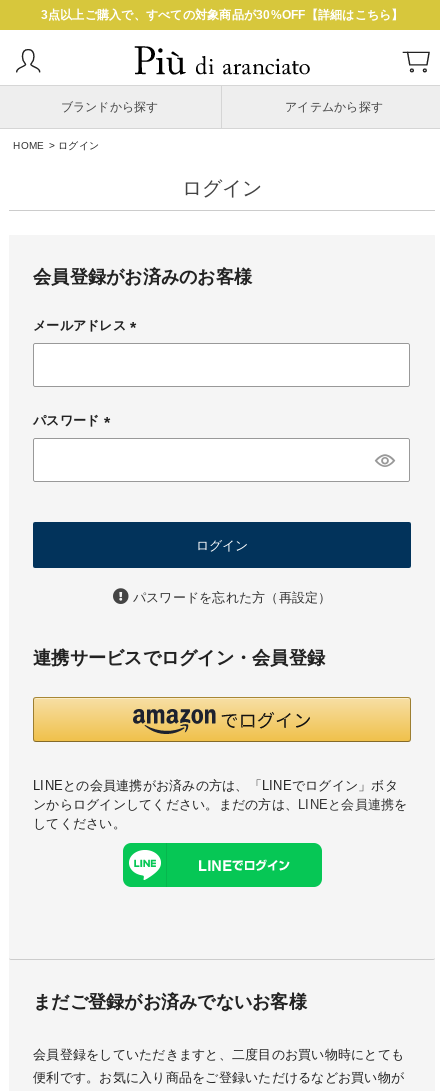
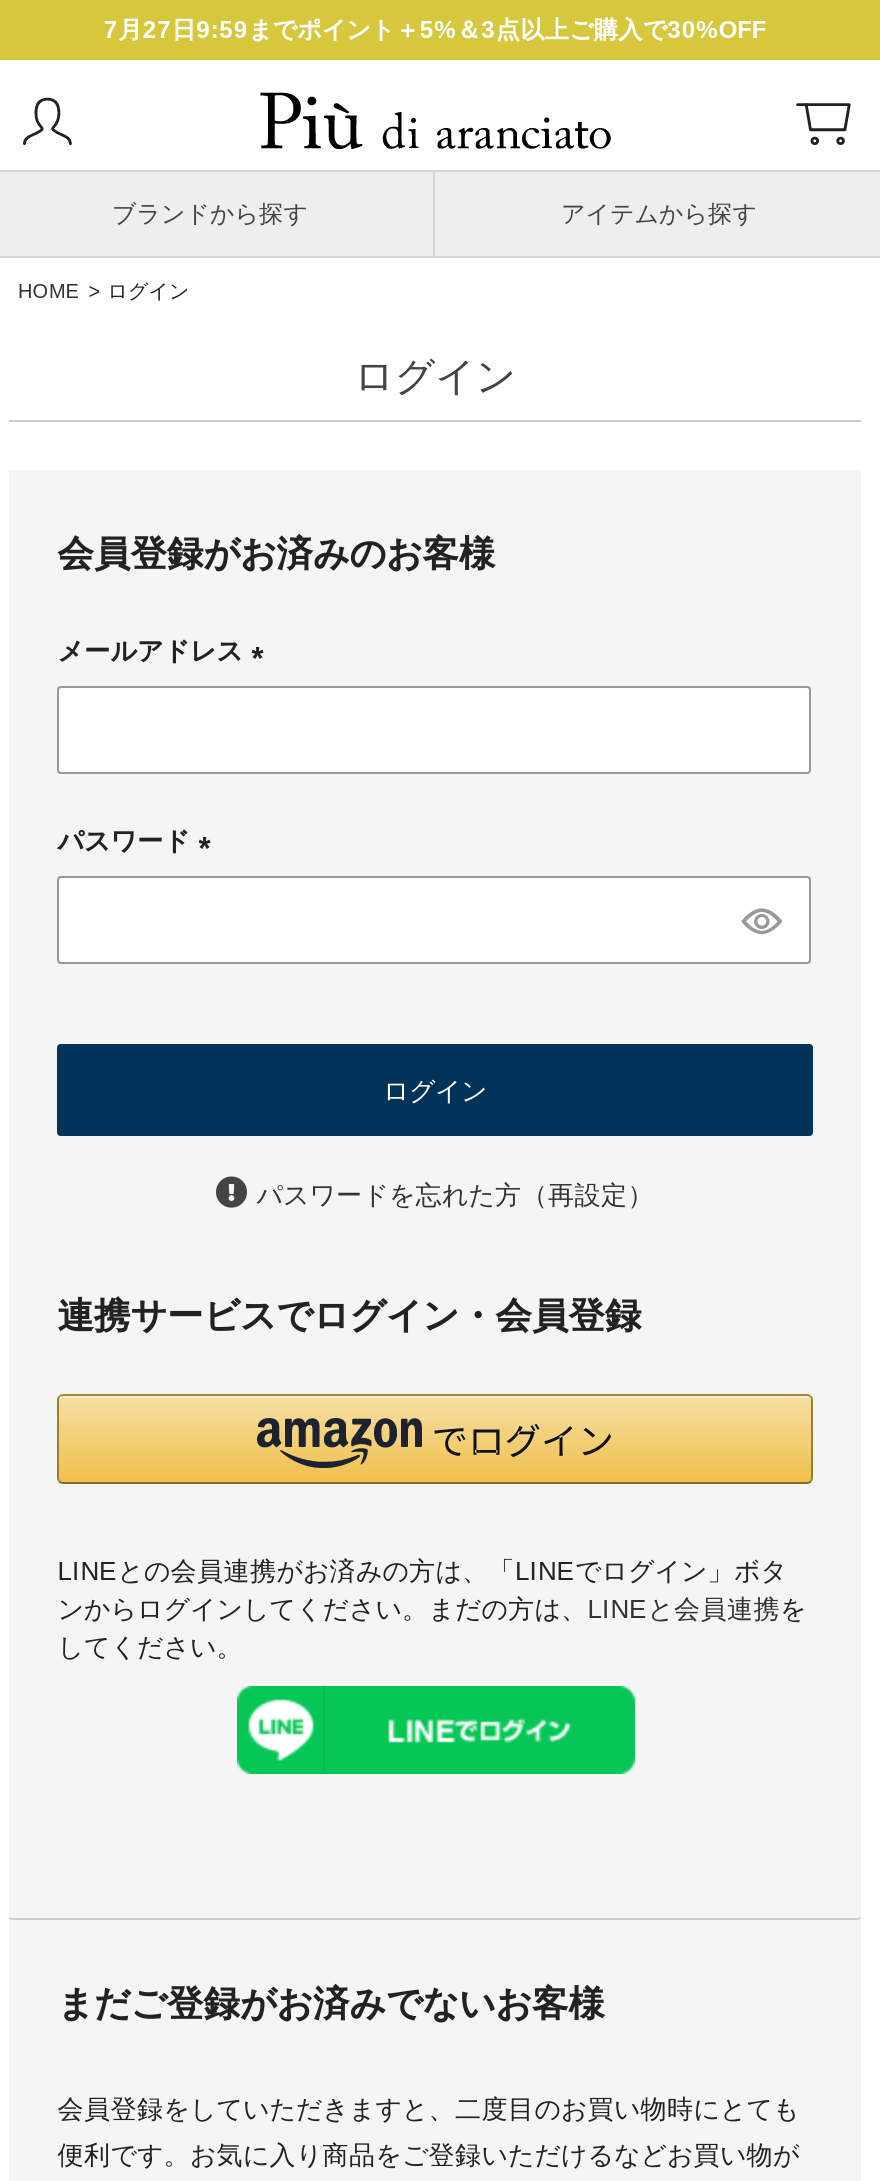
- 3点以上ご購入で、すべての対象商品が30%OFF【詳細はこちら】
+ 7月27日9:59までポイント＋5%＆3点以上ご購入で30%OFF
